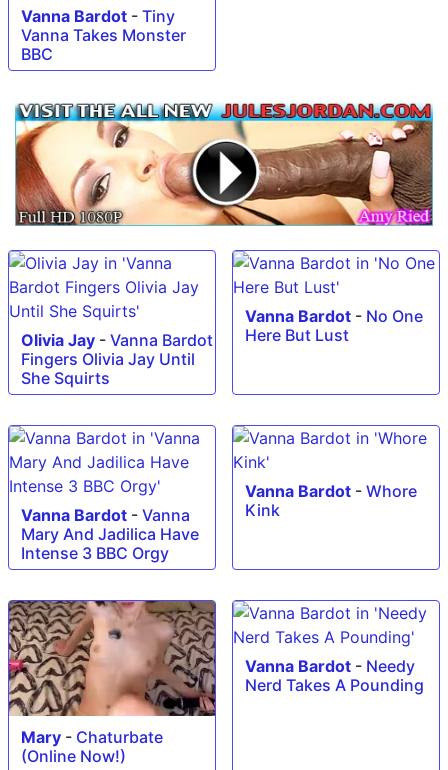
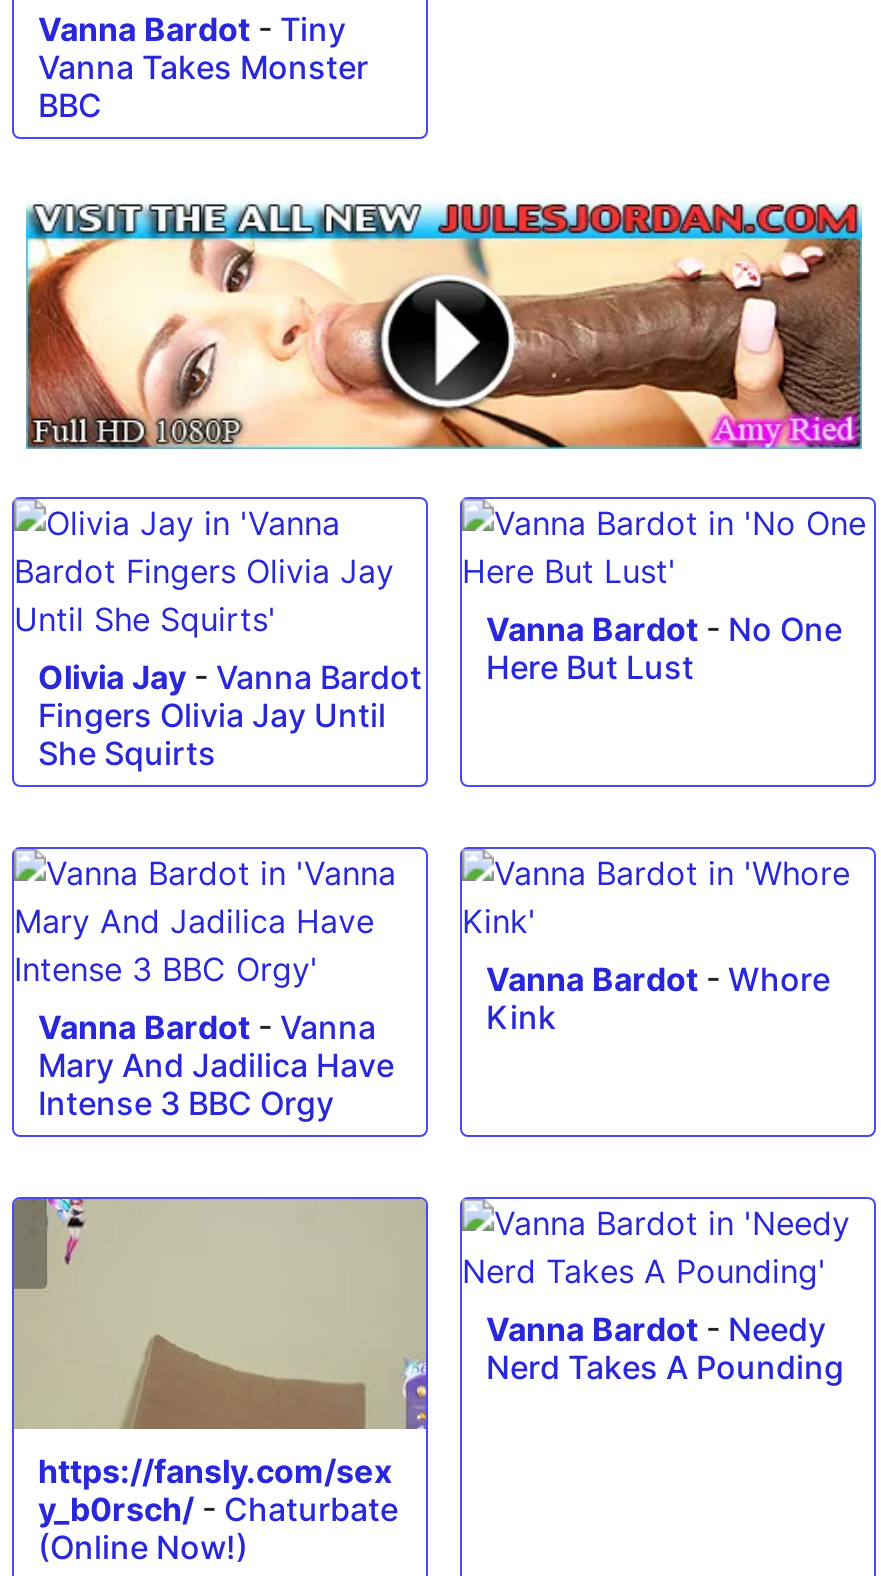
- [image]
- Mary - Chaturbate
+ [image]
+ https://fansly.com/sex
+ y_b0rsch/ - Chaturbate
